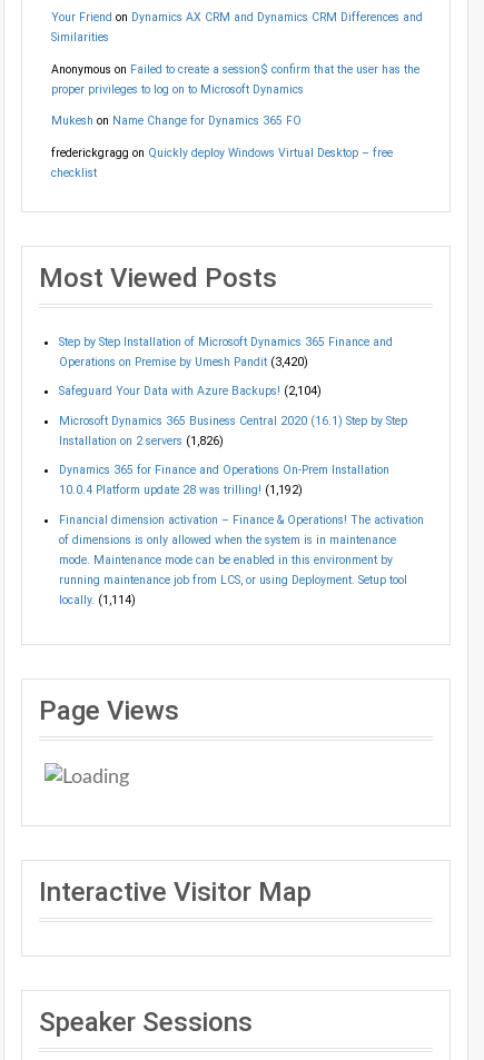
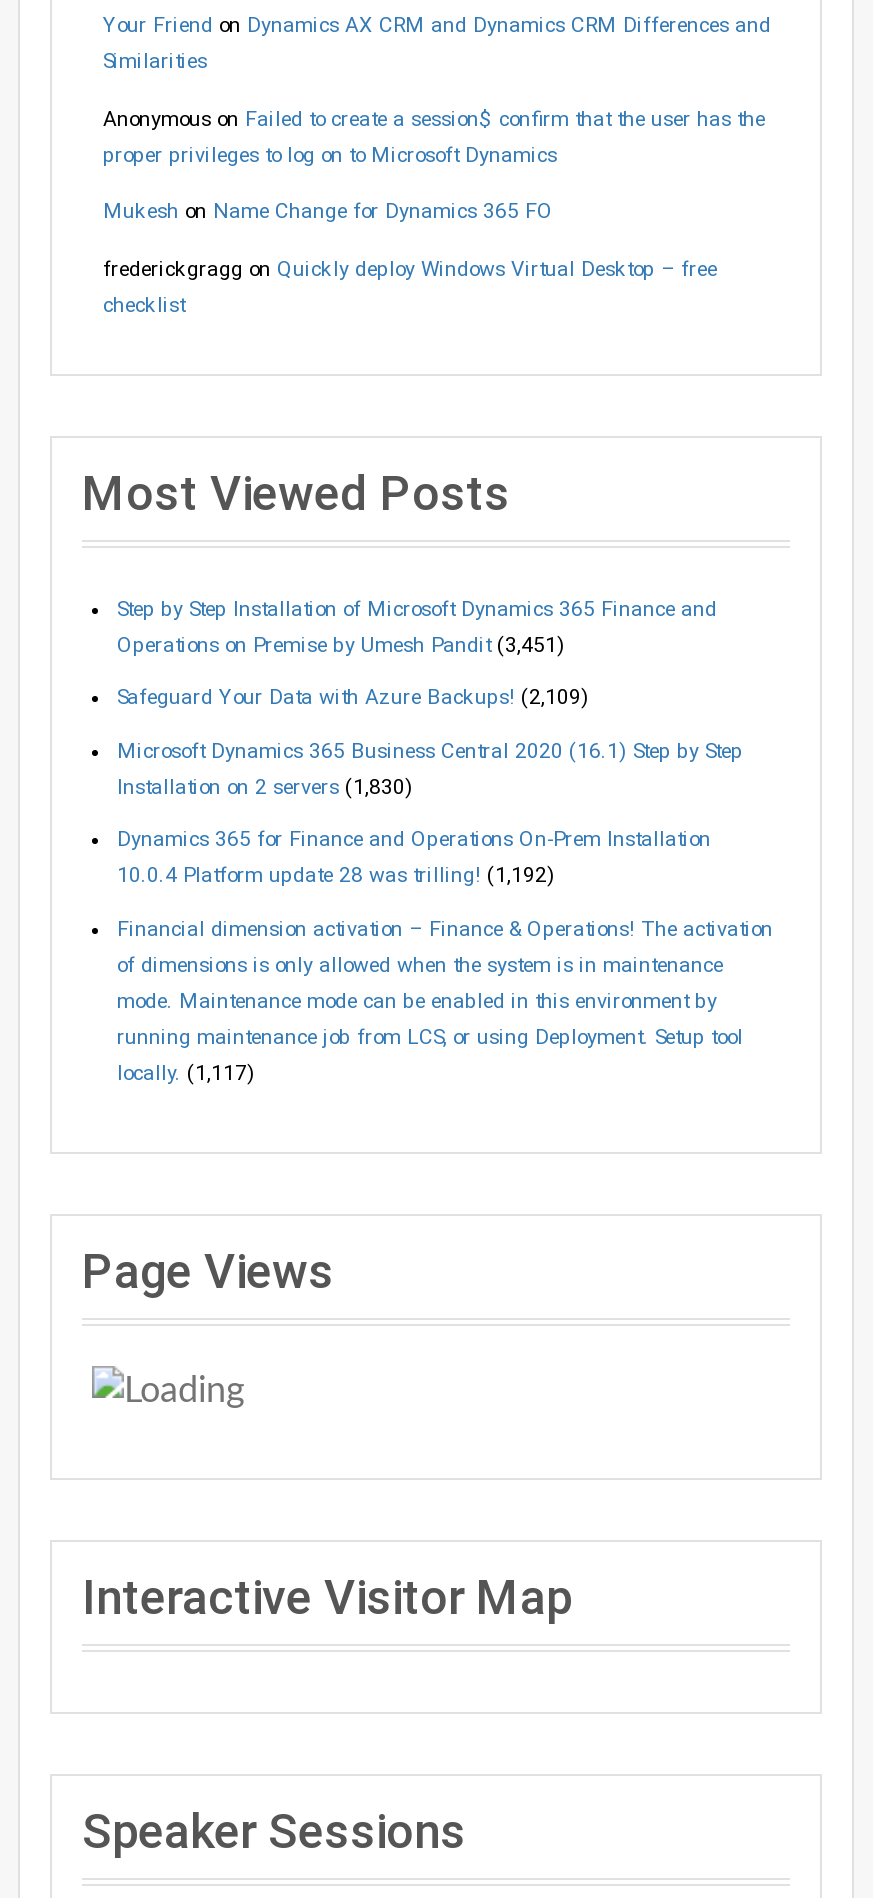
- Operations on Premise by Umesh Pandit (3,420)
+ Operations on Premise by Umesh Pandit (3,451)

- Safeguard Your Data with Azure Backups! (2,104)
+ Safeguard Your Data with Azure Backups! (2,109)

- Installation on 2 servers (1,826)
+ Installation on 2 servers (1,830)

- locally. (1,114)
+ locally. (1,117)
